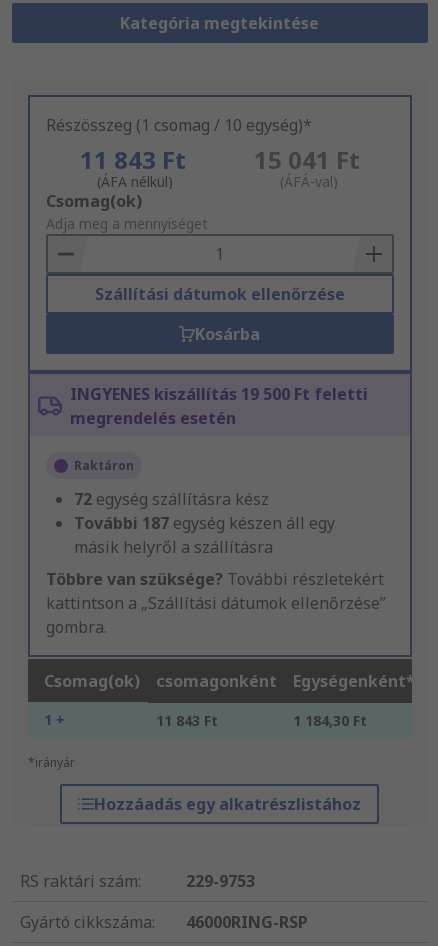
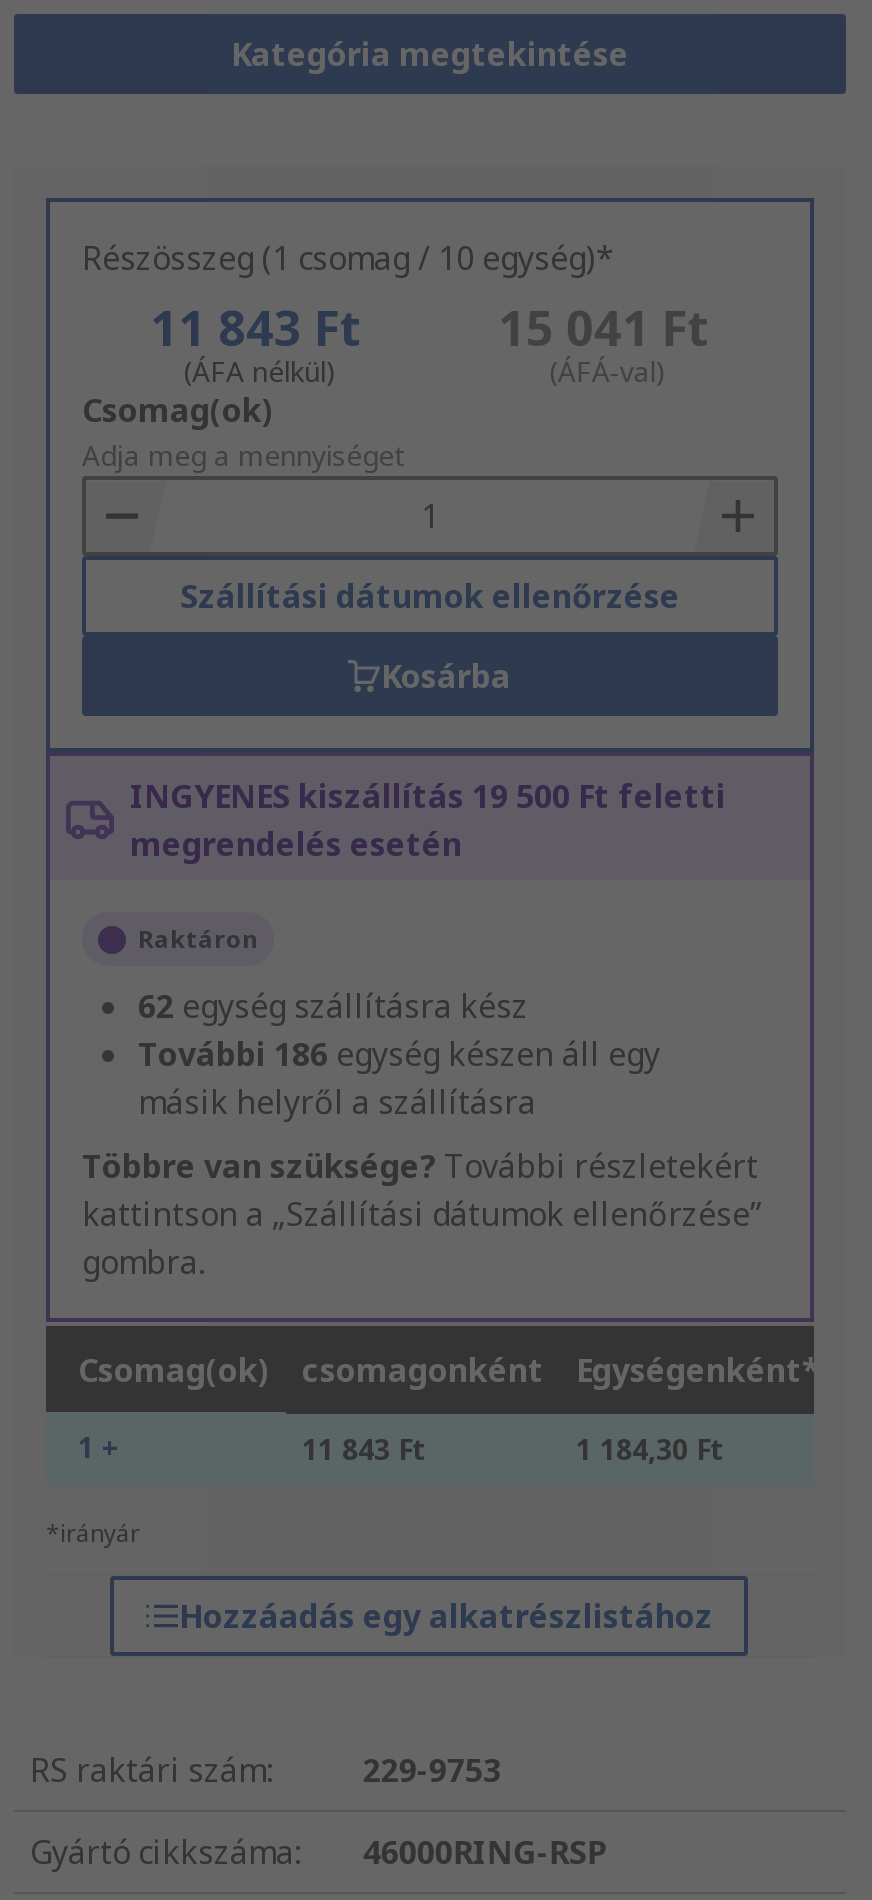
- 72 egység szállításra kész
+ 62 egység szállításra kész

- További 187 egység készen áll egy
+ További 186 egység készen áll egy
